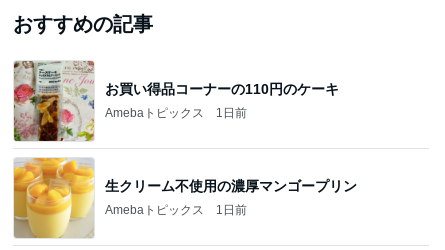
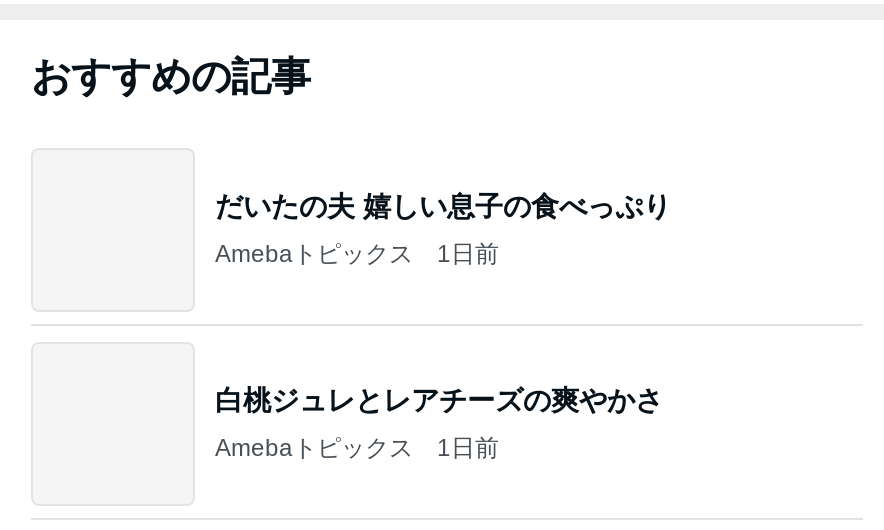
- [image]

- お買い得品コーナーの110円のケーキ
+ だいたの夫 嬉しい息子の食べっぷり

- [image]

- 生クリーム不使用の濃厚マンゴープリン
+ 白桃ジュレとレアチーズの爽やかさ
